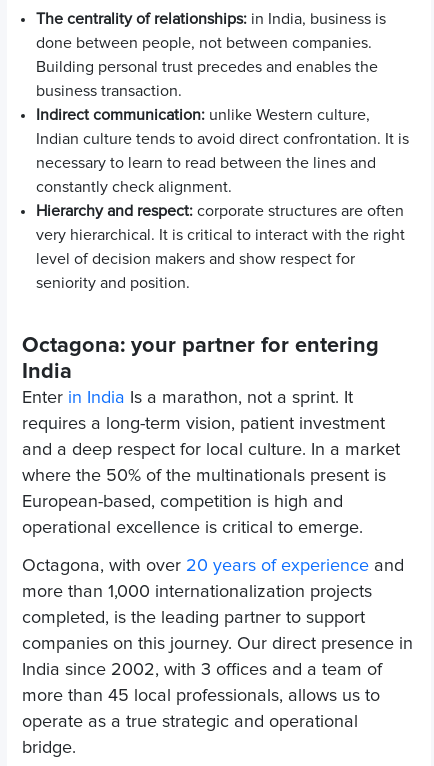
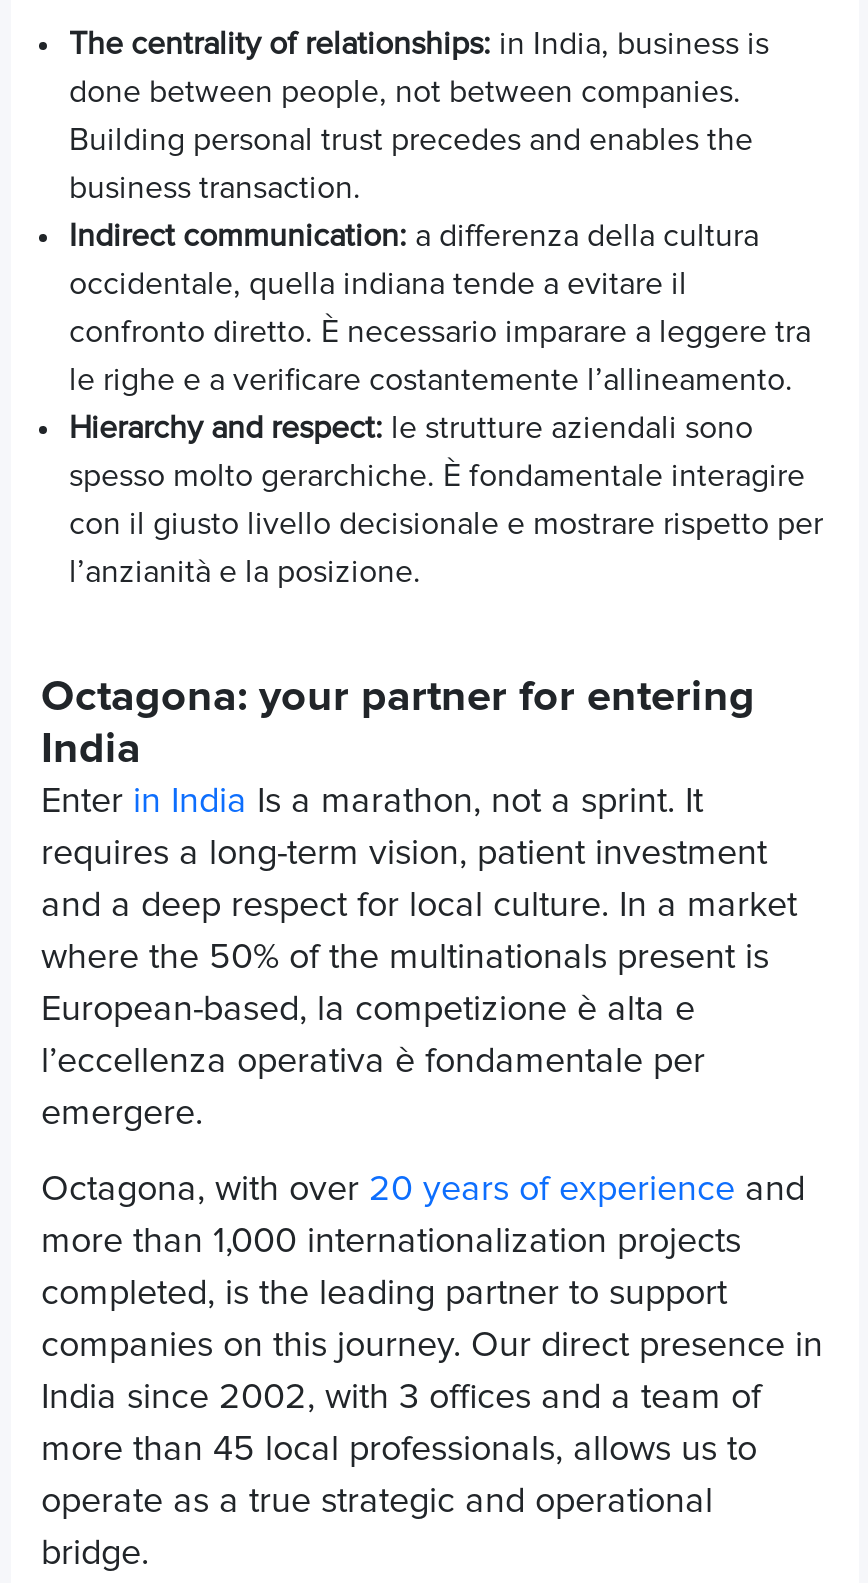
- Indirect communication: unlike Western culture,
+ Indirect communication: a differenza della cultura

- Indian culture tends to avoid direct confrontation. It is
+ occidentale, quella indiana tende a evitare il

- necessary to learn to read between the lines and
+ confronto diretto. È necessario imparare a leggere tra

- constantly check alignment.
+ le righe e a verificare costantemente l’allineamento.

- Hierarchy and respect: corporate structures are often
+ Hierarchy and respect: le strutture aziendali sono

- very hierarchical. It is critical to interact with the right
+ spesso molto gerarchiche. È fondamentale interagire

- level of decision makers and show respect for
+ con il giusto livello decisionale e mostrare rispetto per

- seniority and position.
+ l’anzianità e la posizione.

- European-based, competition is high and
- operational excellence is critical to emerge.
+ European-based, la competizione è alta e
+ l’eccellenza operativa è fondamentale per
+ emergere.
